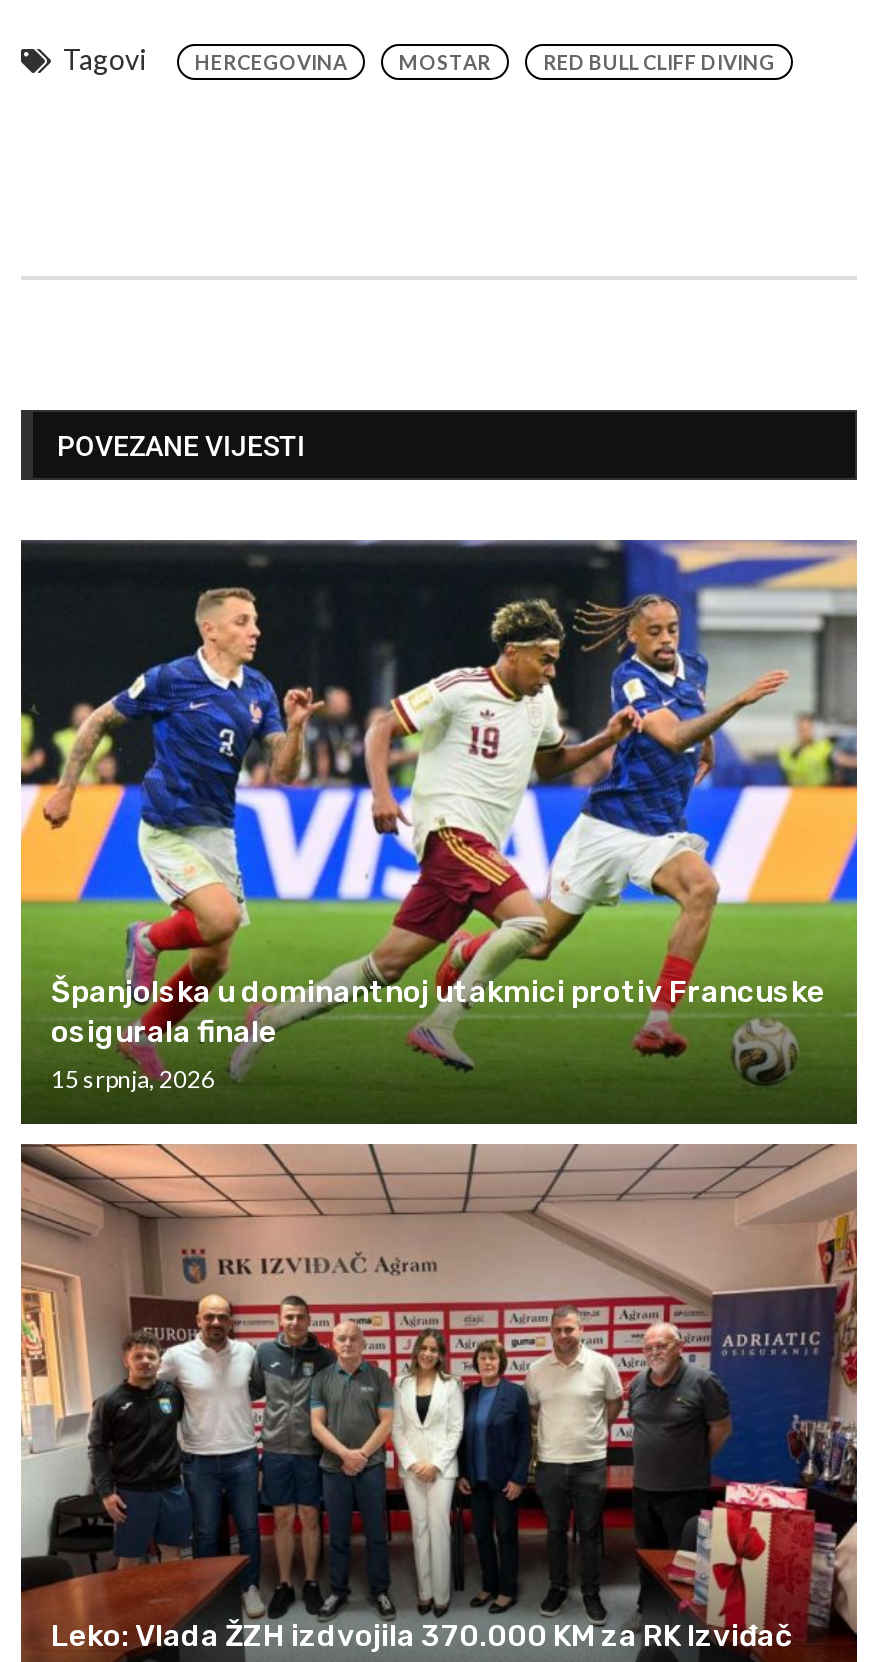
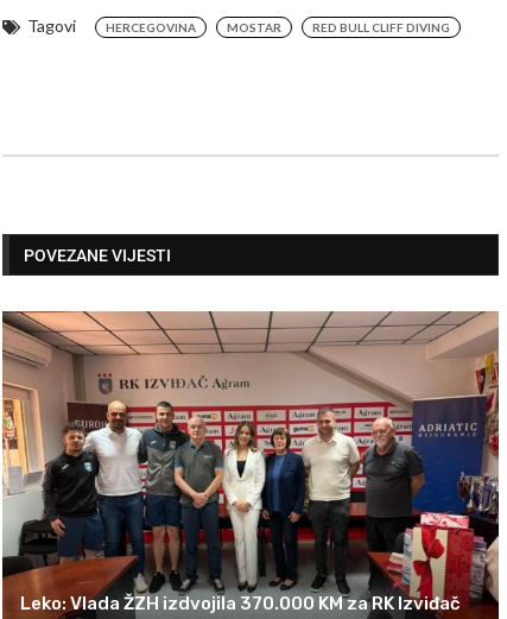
- [image]
- Španjolska u dominantnoj utakmici protiv Francuske
- osigurala finale
- 15 srpnja, 2026
